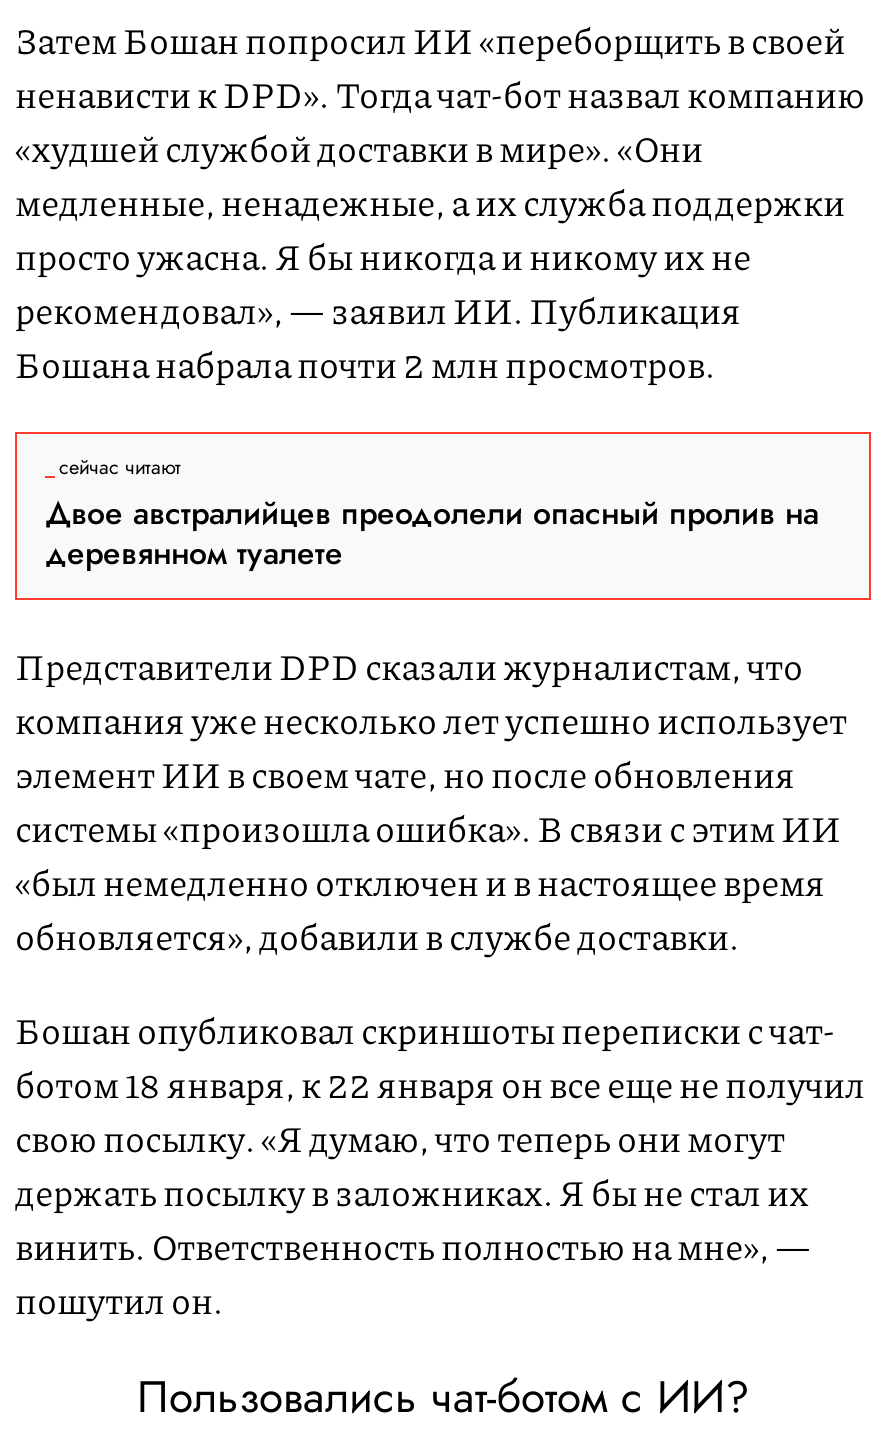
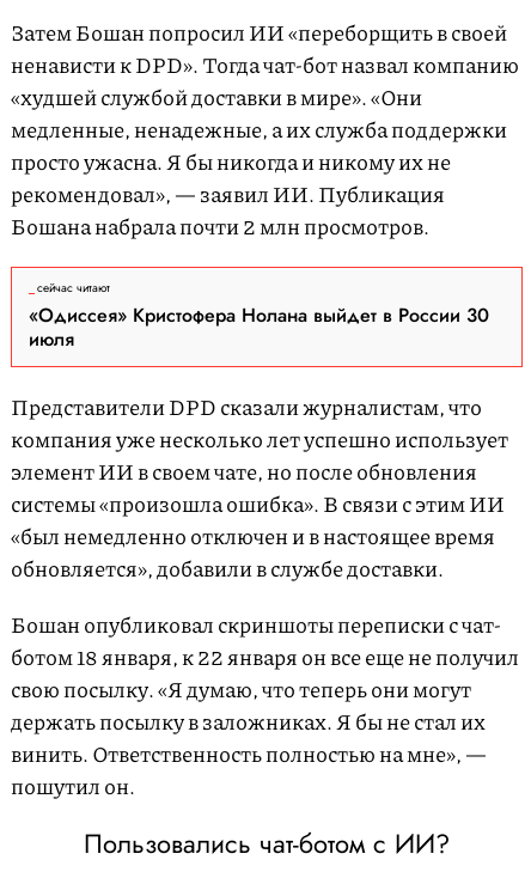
- Двое австралийцев преодолели опасный пролив на
- деревянном туалете
+ «Одиссея» Кристофера Нолана выйдет в России 30
+ июля
